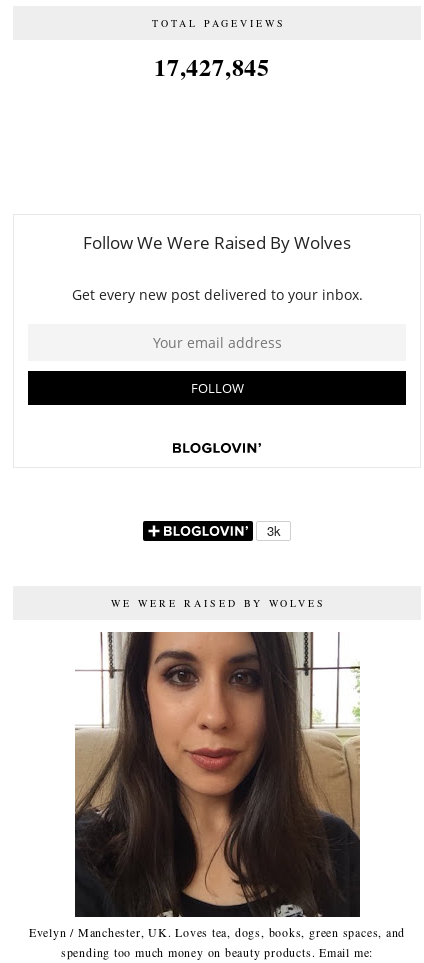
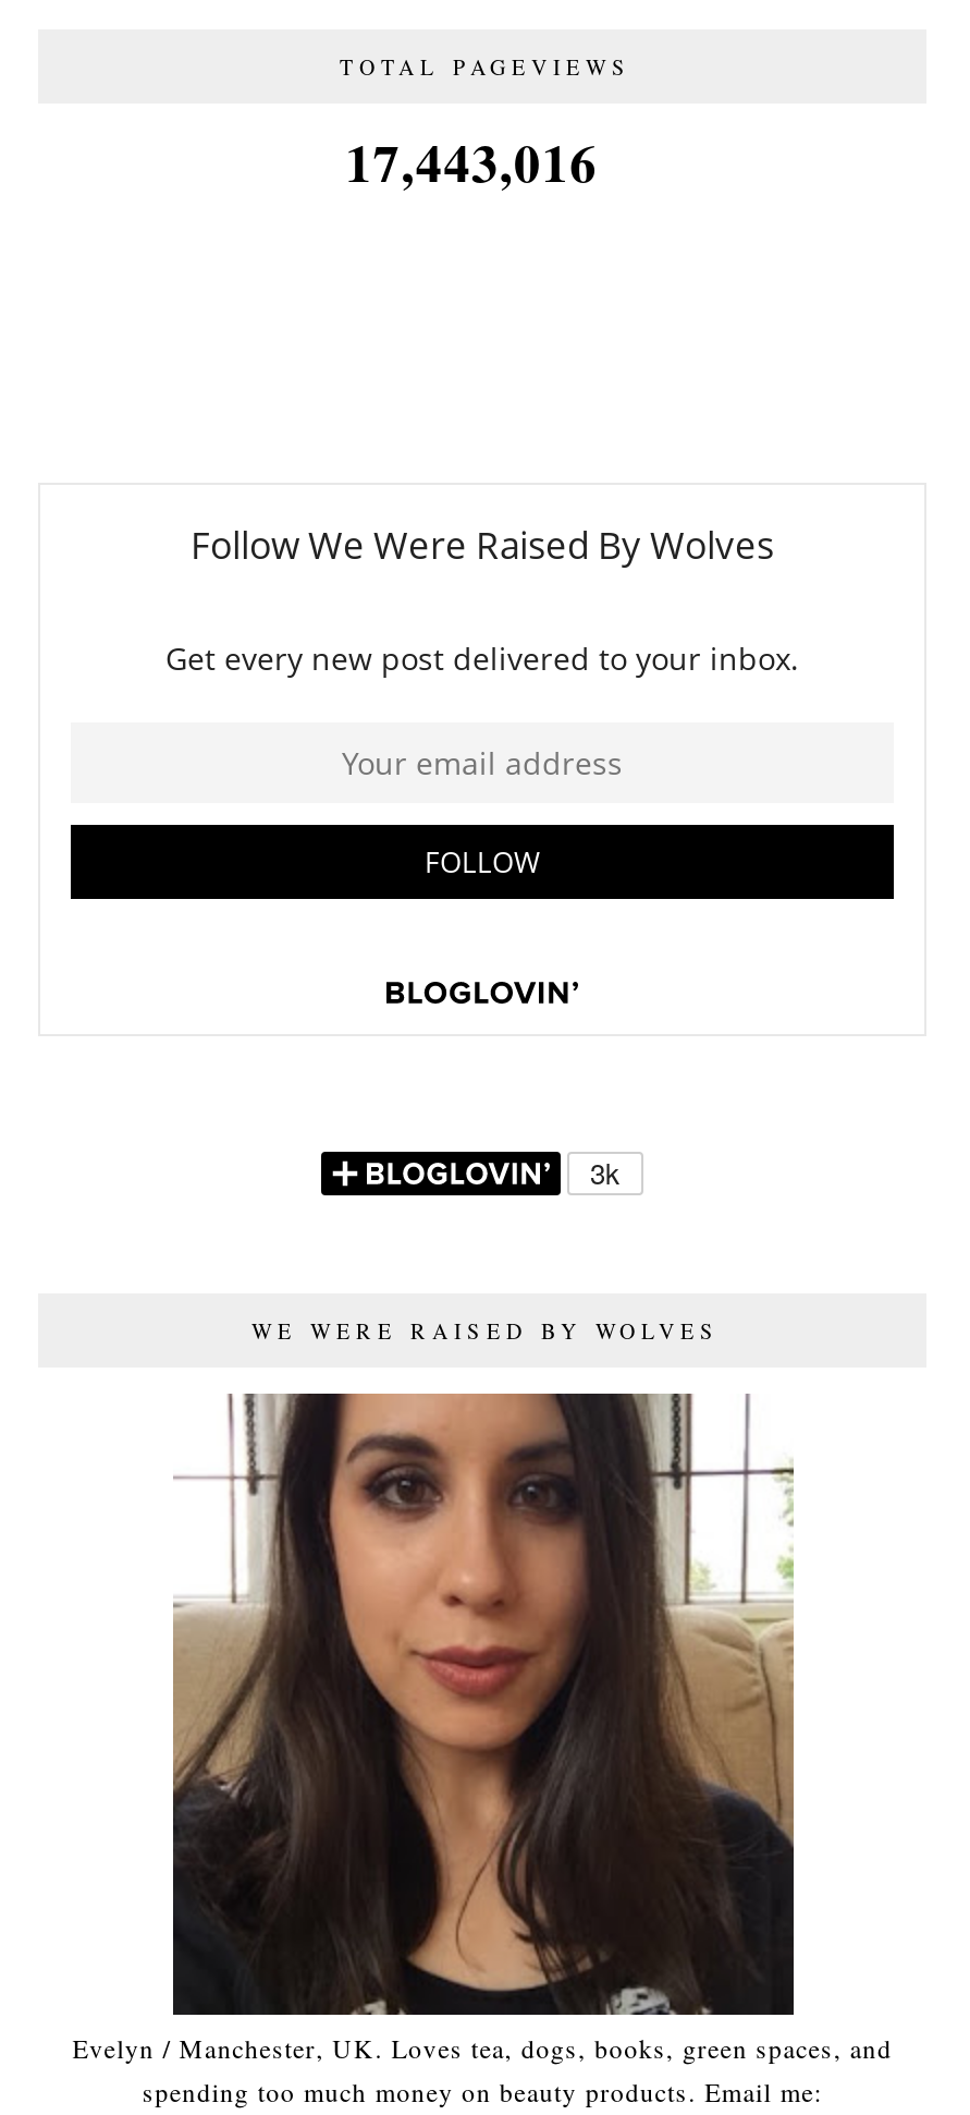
- 17,427,845
+ 17,443,016
